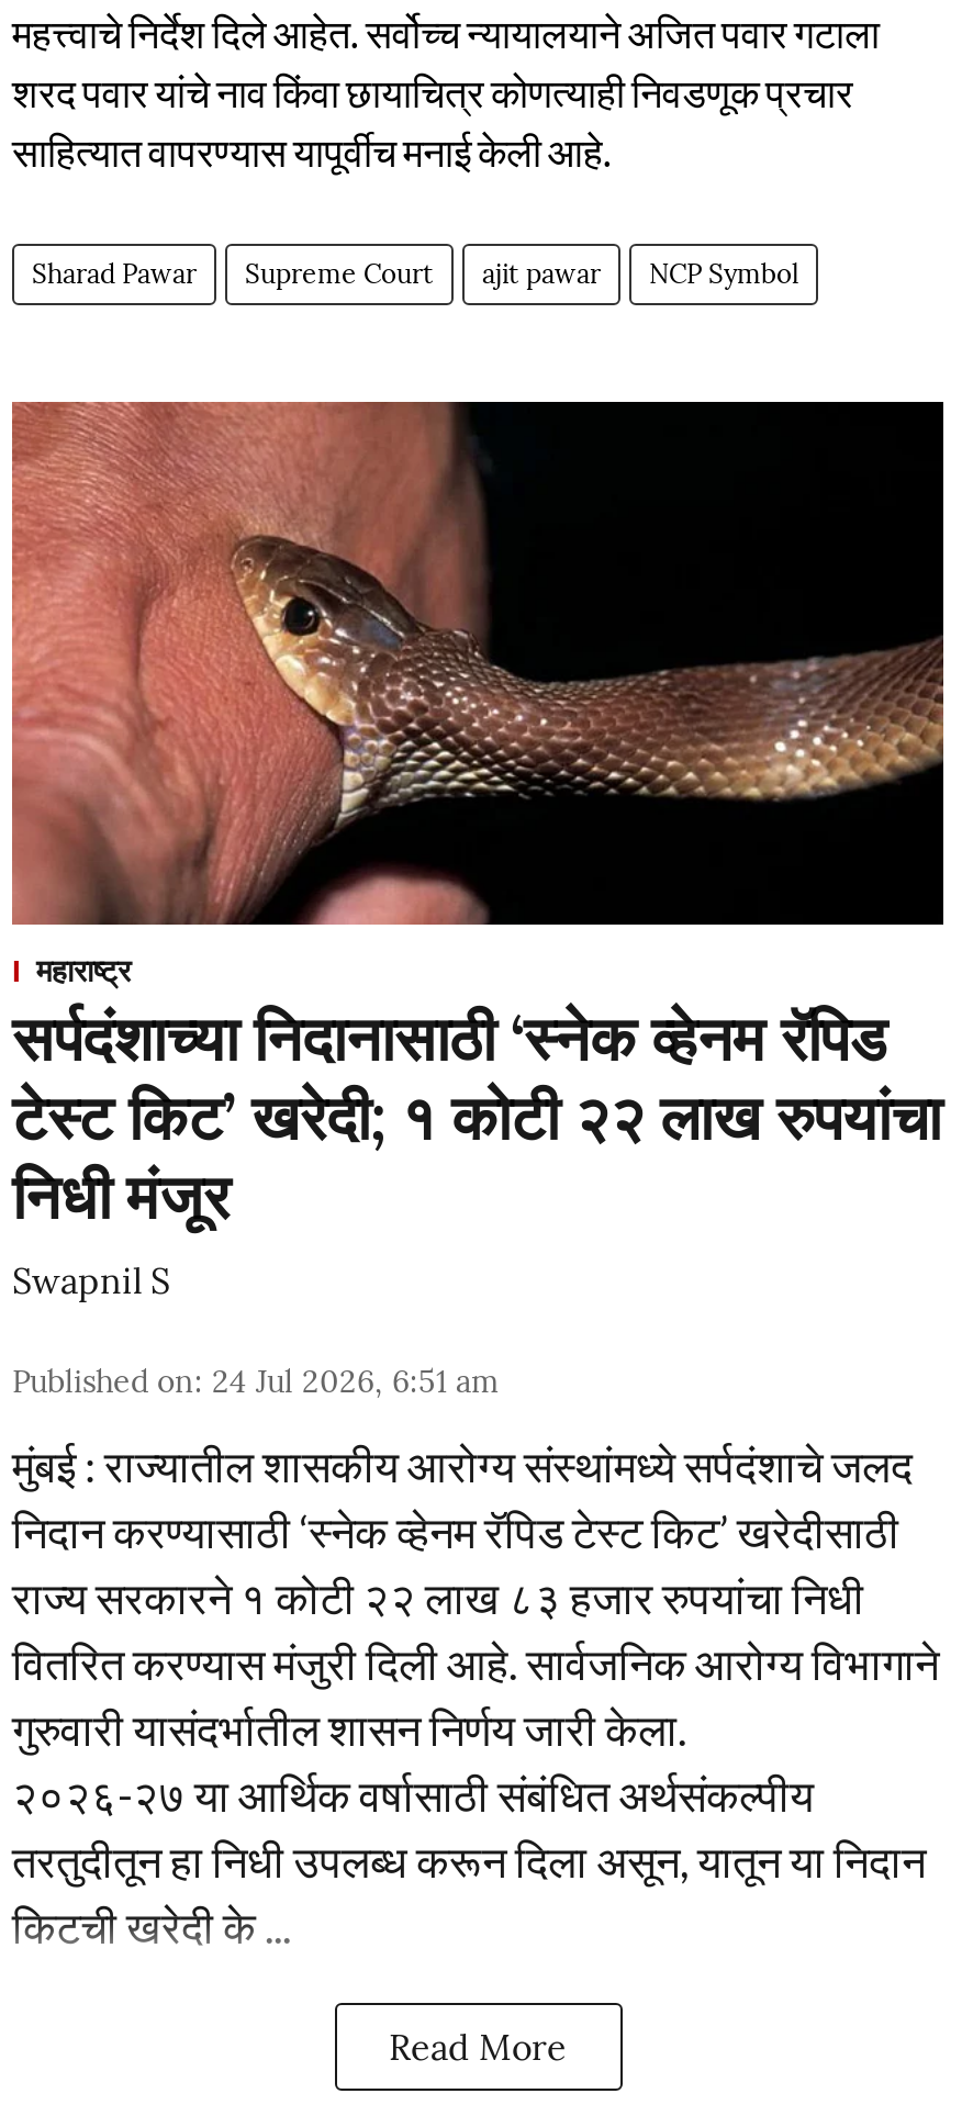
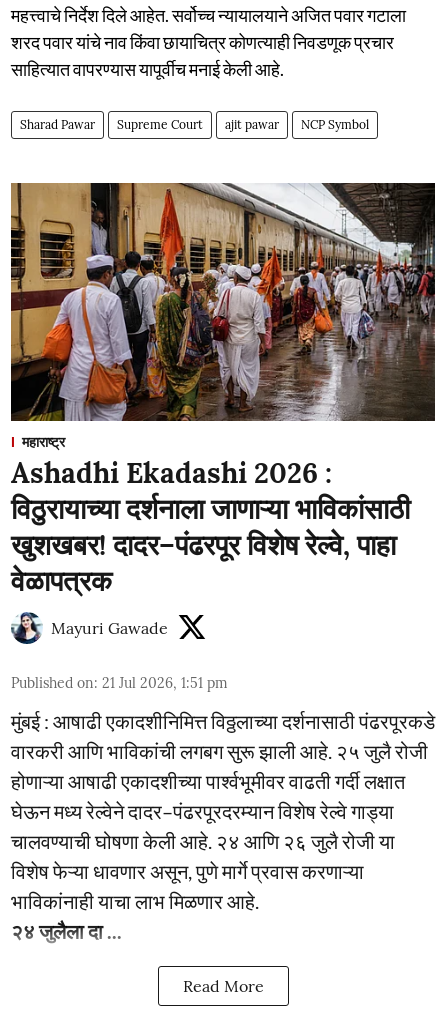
- [image]
- सर्पदंशाच्या निदानासाठी ‘स्नेक व्हेनम रॅपिड
- टेस्ट किट’ खरेदी; १ कोटी २२ लाख रुपयांचा
- निधी मंजूर
- Swapnil S
- Published on: 24 Jul 2026, 6:51 am
- मुंबई : राज्यातील शासकीय आरोग्य संस्थांमध्ये सर्पदंशाचे जलद
- निदान करण्यासाठी ‘स्नेक व्हेनम रॅपिड टेस्ट किट’ खरेदीसाठी
- राज्य सरकारने १ कोटी २२ लाख ८३ हजार रुपयांचा निधी
- वितरित करण्यास मंजुरी दिली आहे. सार्वजनिक आरोग्य विभागाने
- गुरुवारी यासंदर्भातील शासन निर्णय जारी केला.
- २०२६-२७ या आर्थिक वर्षासाठी संबंधित अर्थसंकल्पीय
- तरतुदीतून हा निधी उपलब्ध करून दिला असून, यातून या निदान
- किटची खरेदी के ...
+ [image]
+ Ashadhi Ekadashi 2026 :
+ विठुरायाच्या दर्शनाला जाणाऱ्या भाविकांसाठी
+ खुशखबर! दादर–पंढरपूर विशेष रेल्वे, पाहा
+ वेळापत्रक
+ Mayuri Gawade
+ Published on: 21 Jul 2026, 1:51 pm
+ मुंबई : आषाढी एकादशीनिमित्त विठ्ठलाच्या दर्शनासाठी पंढरपूरकडे
+ वारकरी आणि भाविकांची लगबग सुरू झाली आहे. २५ जुलै रोजी
+ होणाऱ्या आषाढी एकादशीच्या पार्श्वभूमीवर वाढती गर्दी लक्षात
+ घेऊन मध्य रेल्वेने दादर–पंढरपूरदरम्यान विशेष रेल्वे गाड्या
+ चालवण्याची घोषणा केली आहे. २४ आणि २६ जुलै रोजी या
+ विशेष फेऱ्या धावणार असून, पुणे मार्गे प्रवास करणाऱ्या
+ भाविकांनाही याचा लाभ मिळणार आहे.
+ २४ जुलैला दा ...
